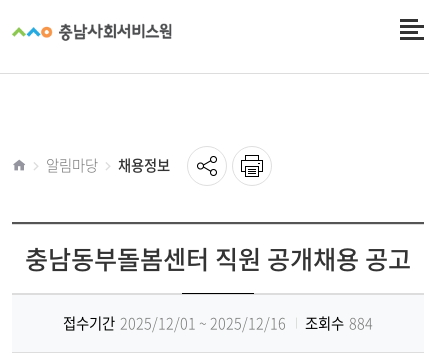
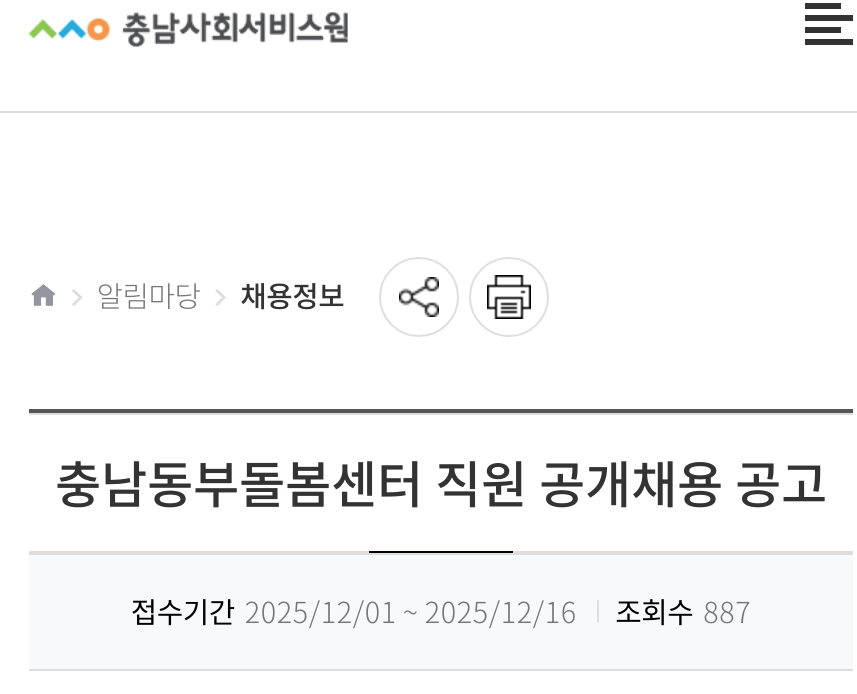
- 접수기간 2025/12/01 ~ 2025/12/16 조회수 884
+ 접수기간 2025/12/01 ~ 2025/12/16 조회수 887
